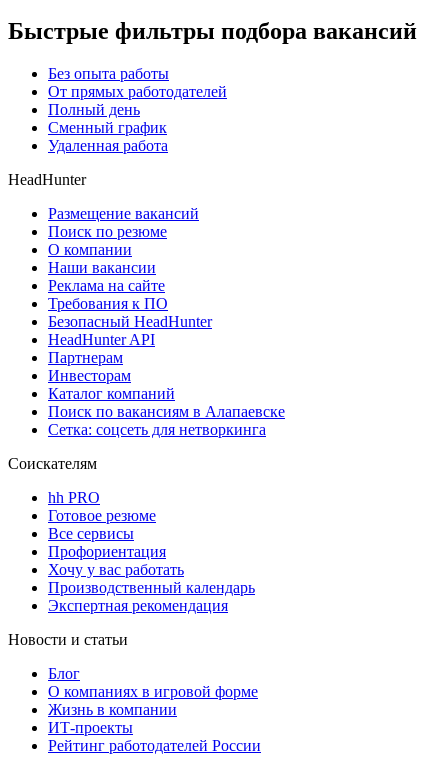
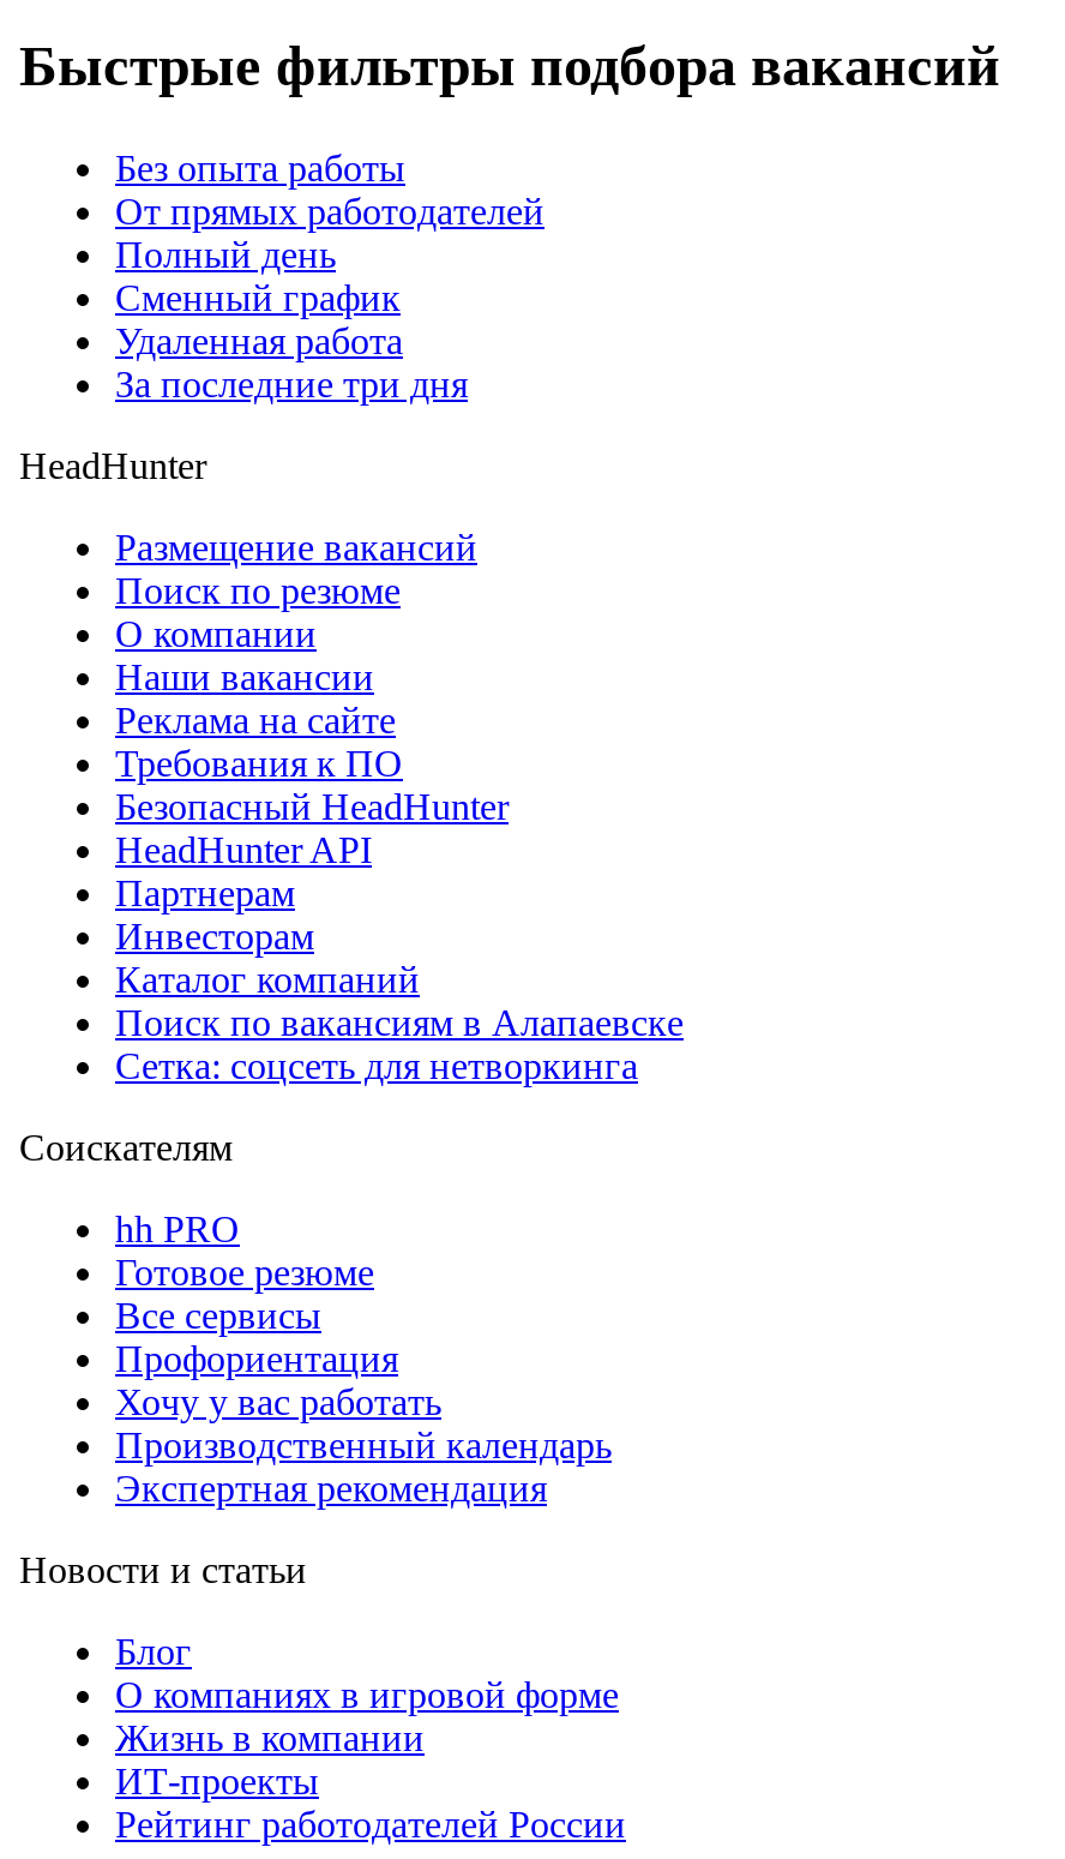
+ За последние три дня
